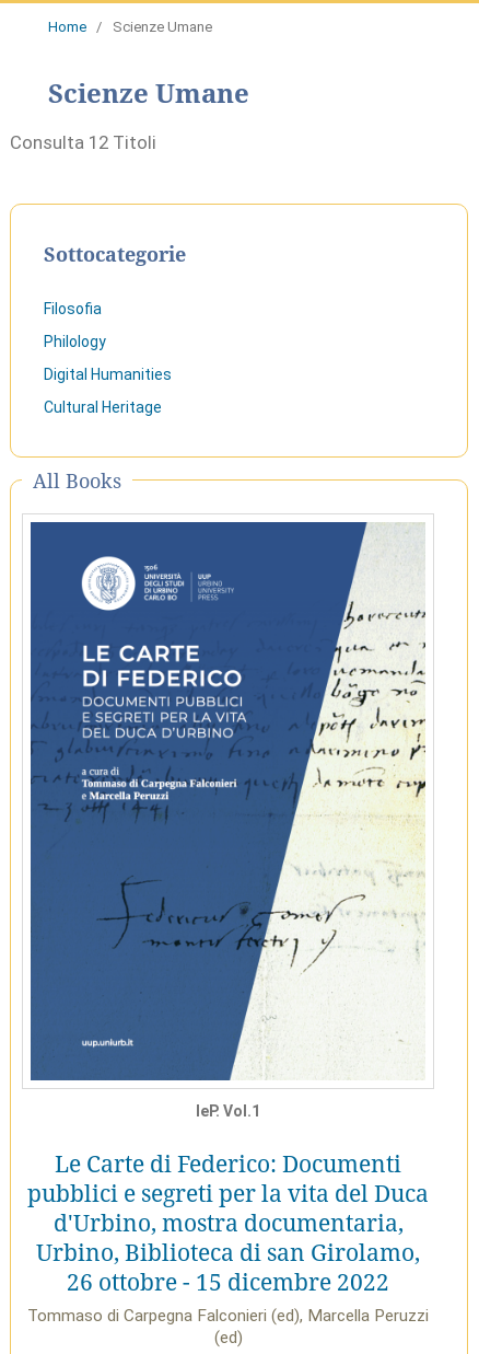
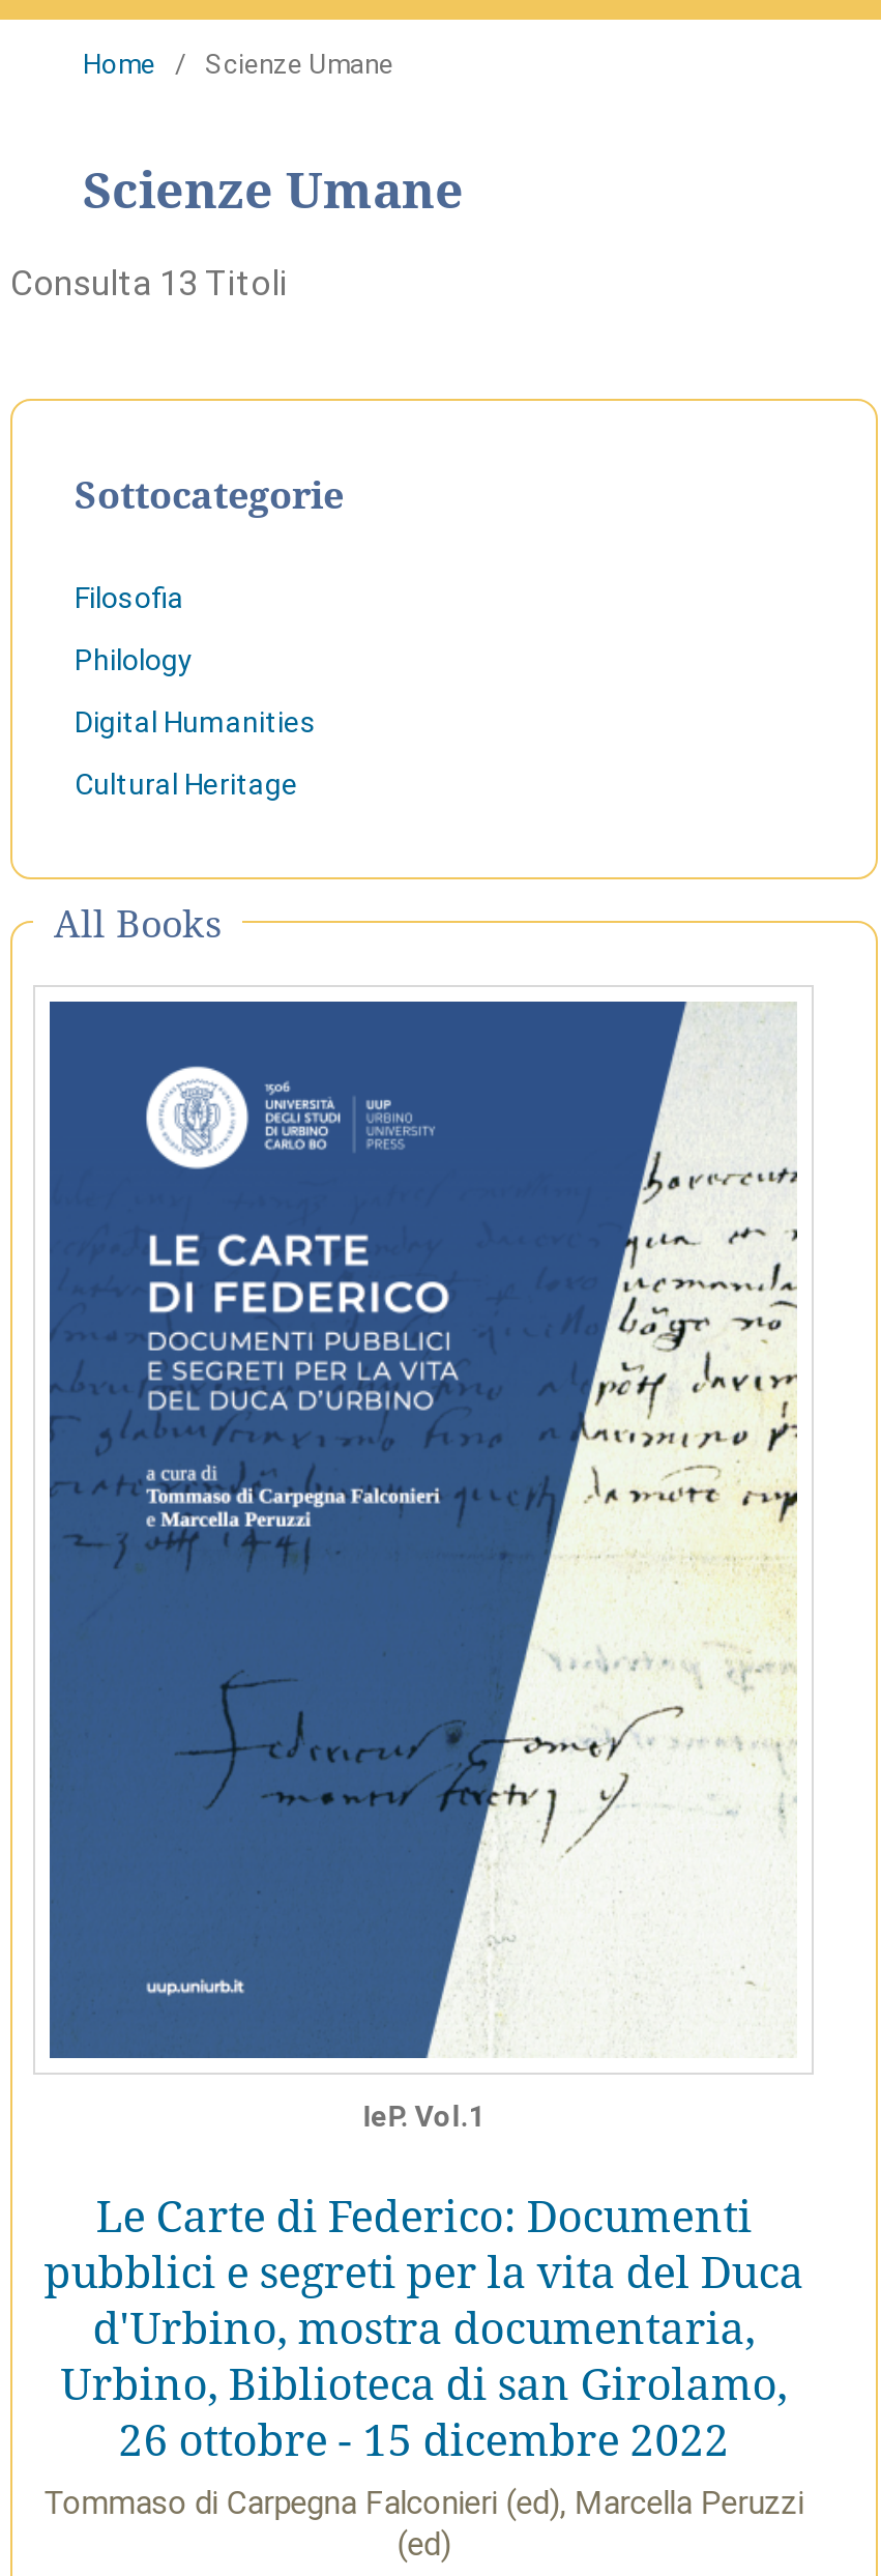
- Consulta 12 Titoli
+ Consulta 13 Titoli
